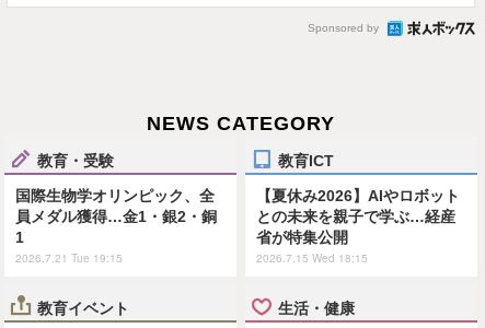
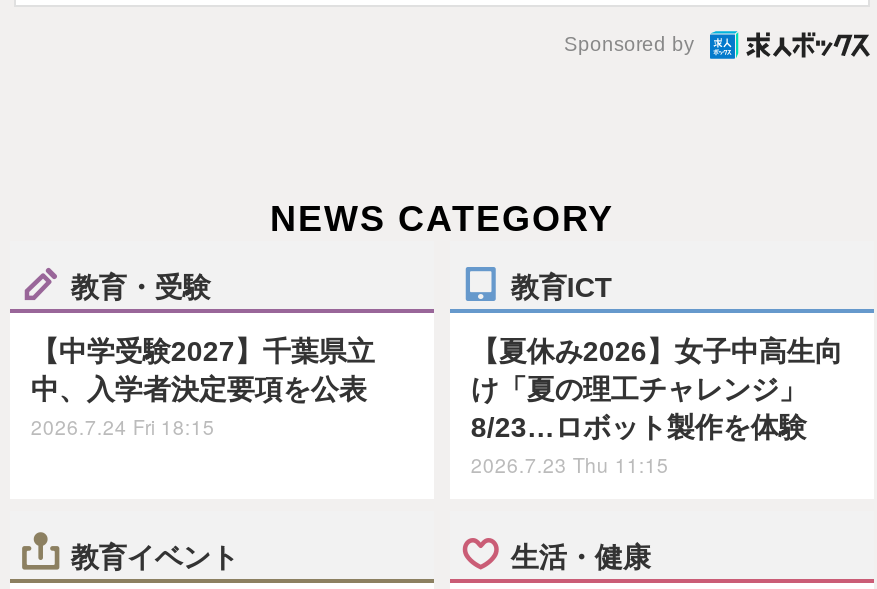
- 国際生物学オリンピック、全
- 員メダル獲得…金1・銀2・銅
- 1
- 2026.7.21 Tue 19:15
+ 【中学受験2027】千葉県立
+ 中、入学者決定要項を公表
+ 2026.7.24 Fri 18:15

- 【夏休み2026】AIやロボット
- との未来を親子で学ぶ…経産
- 省が特集公開
- 2026.7.15 Wed 18:15
+ 【夏休み2026】女子中高生向
+ け「夏の理工チャレンジ」
+ 8/23…ロボット製作を体験
+ 2026.7.23 Thu 11:15
